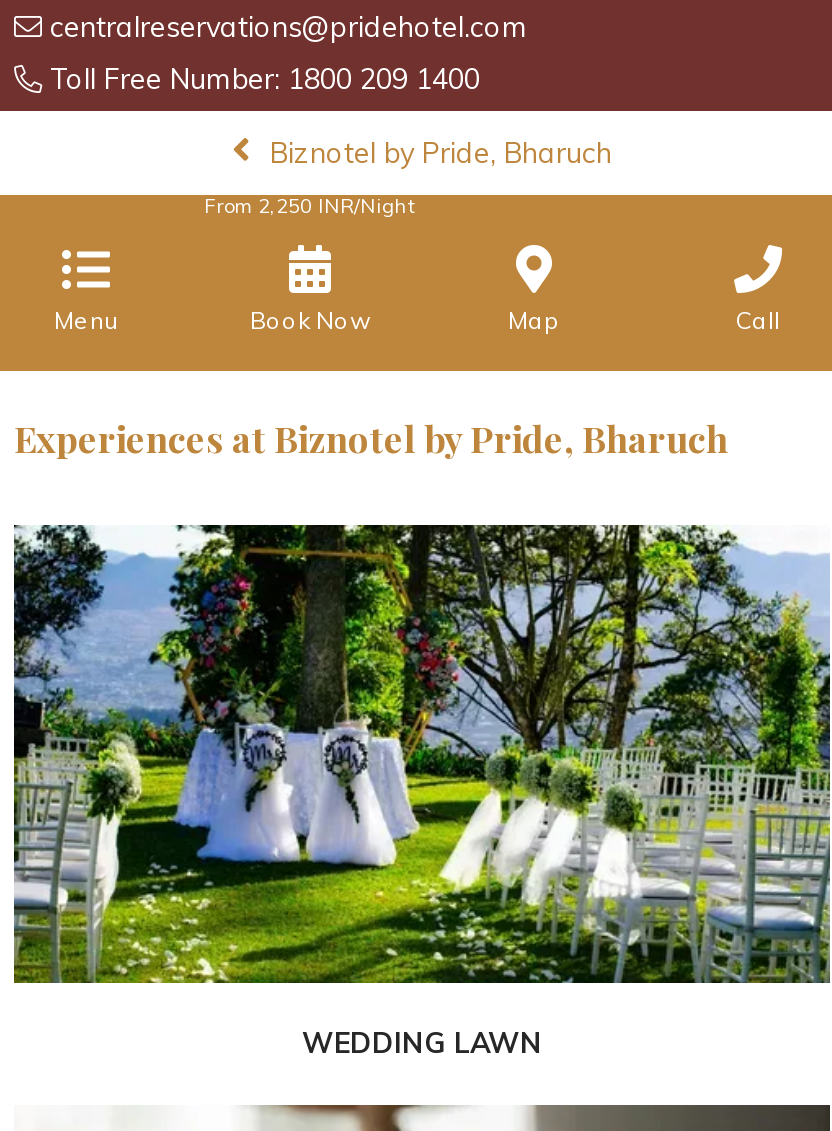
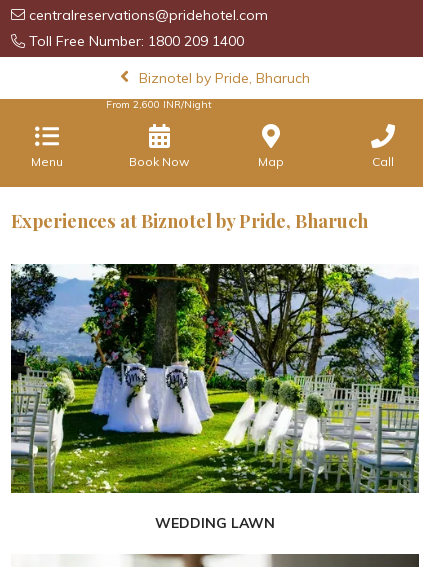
- From2,250INR/Night
+ From2,600INR/Night
